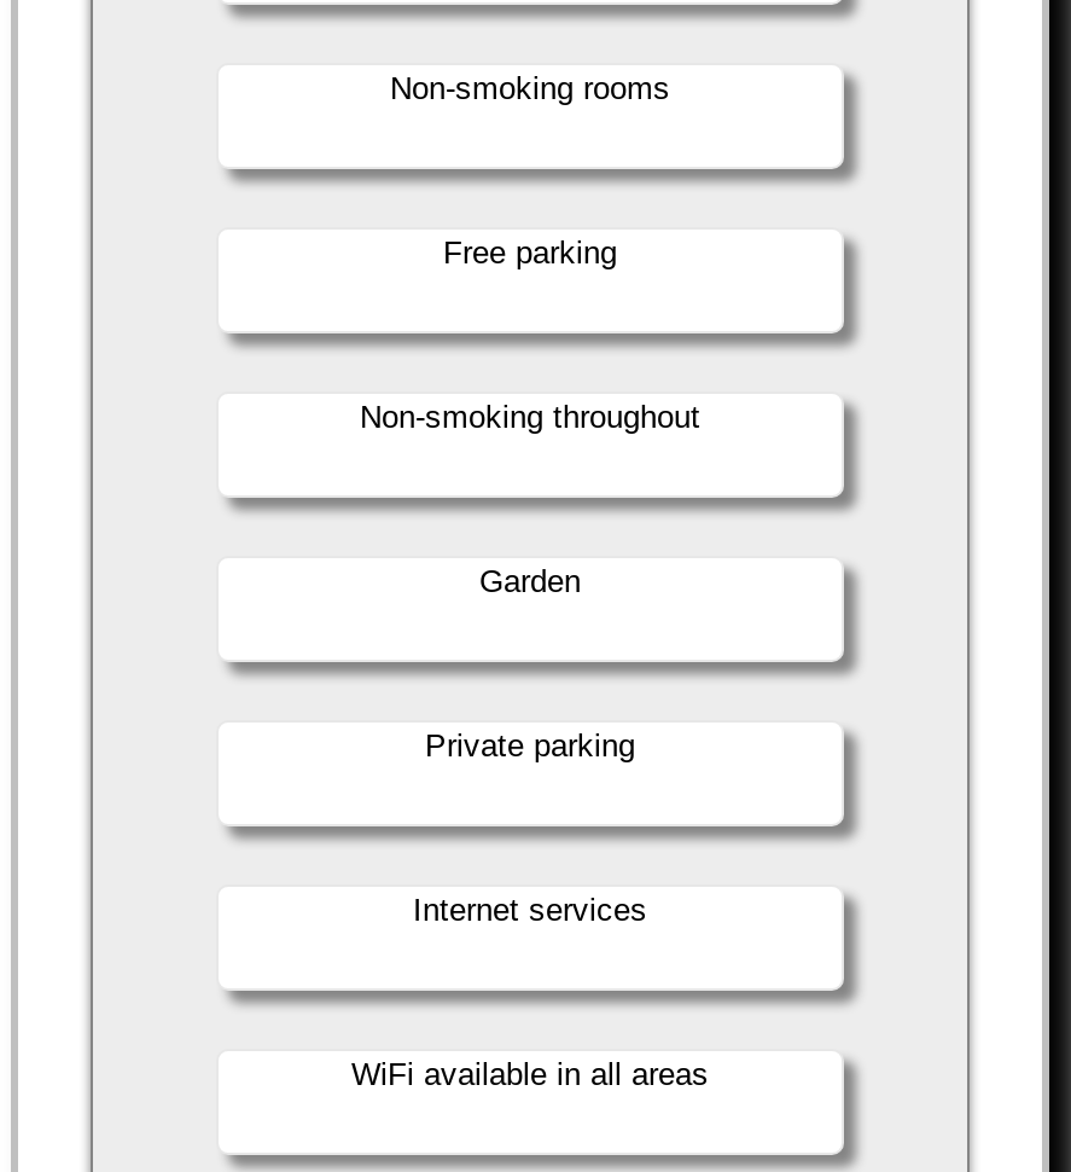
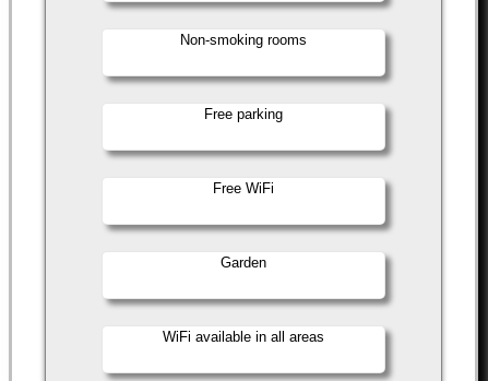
- Non-smoking throughout
+ Free WiFi

- Private parking

- Internet services
